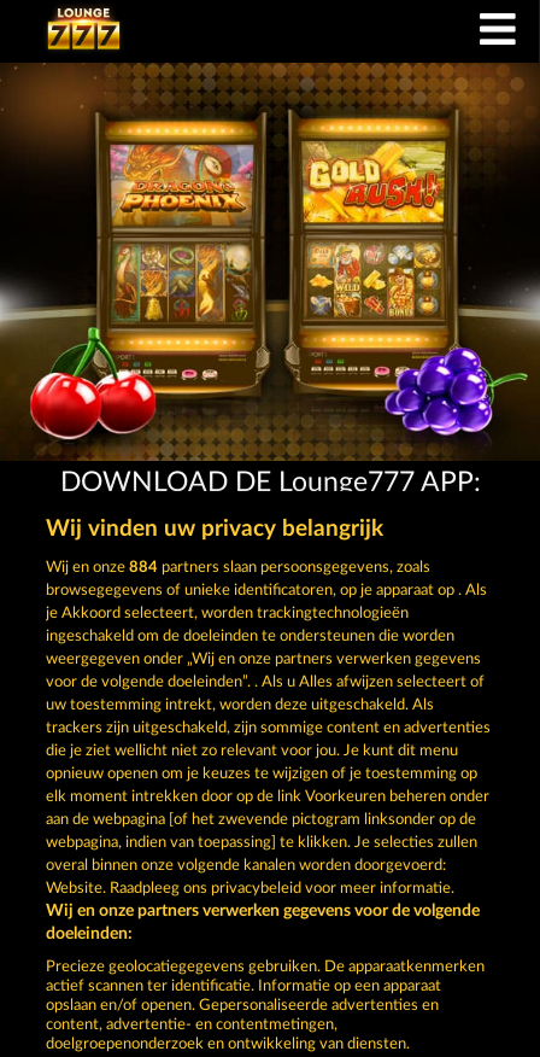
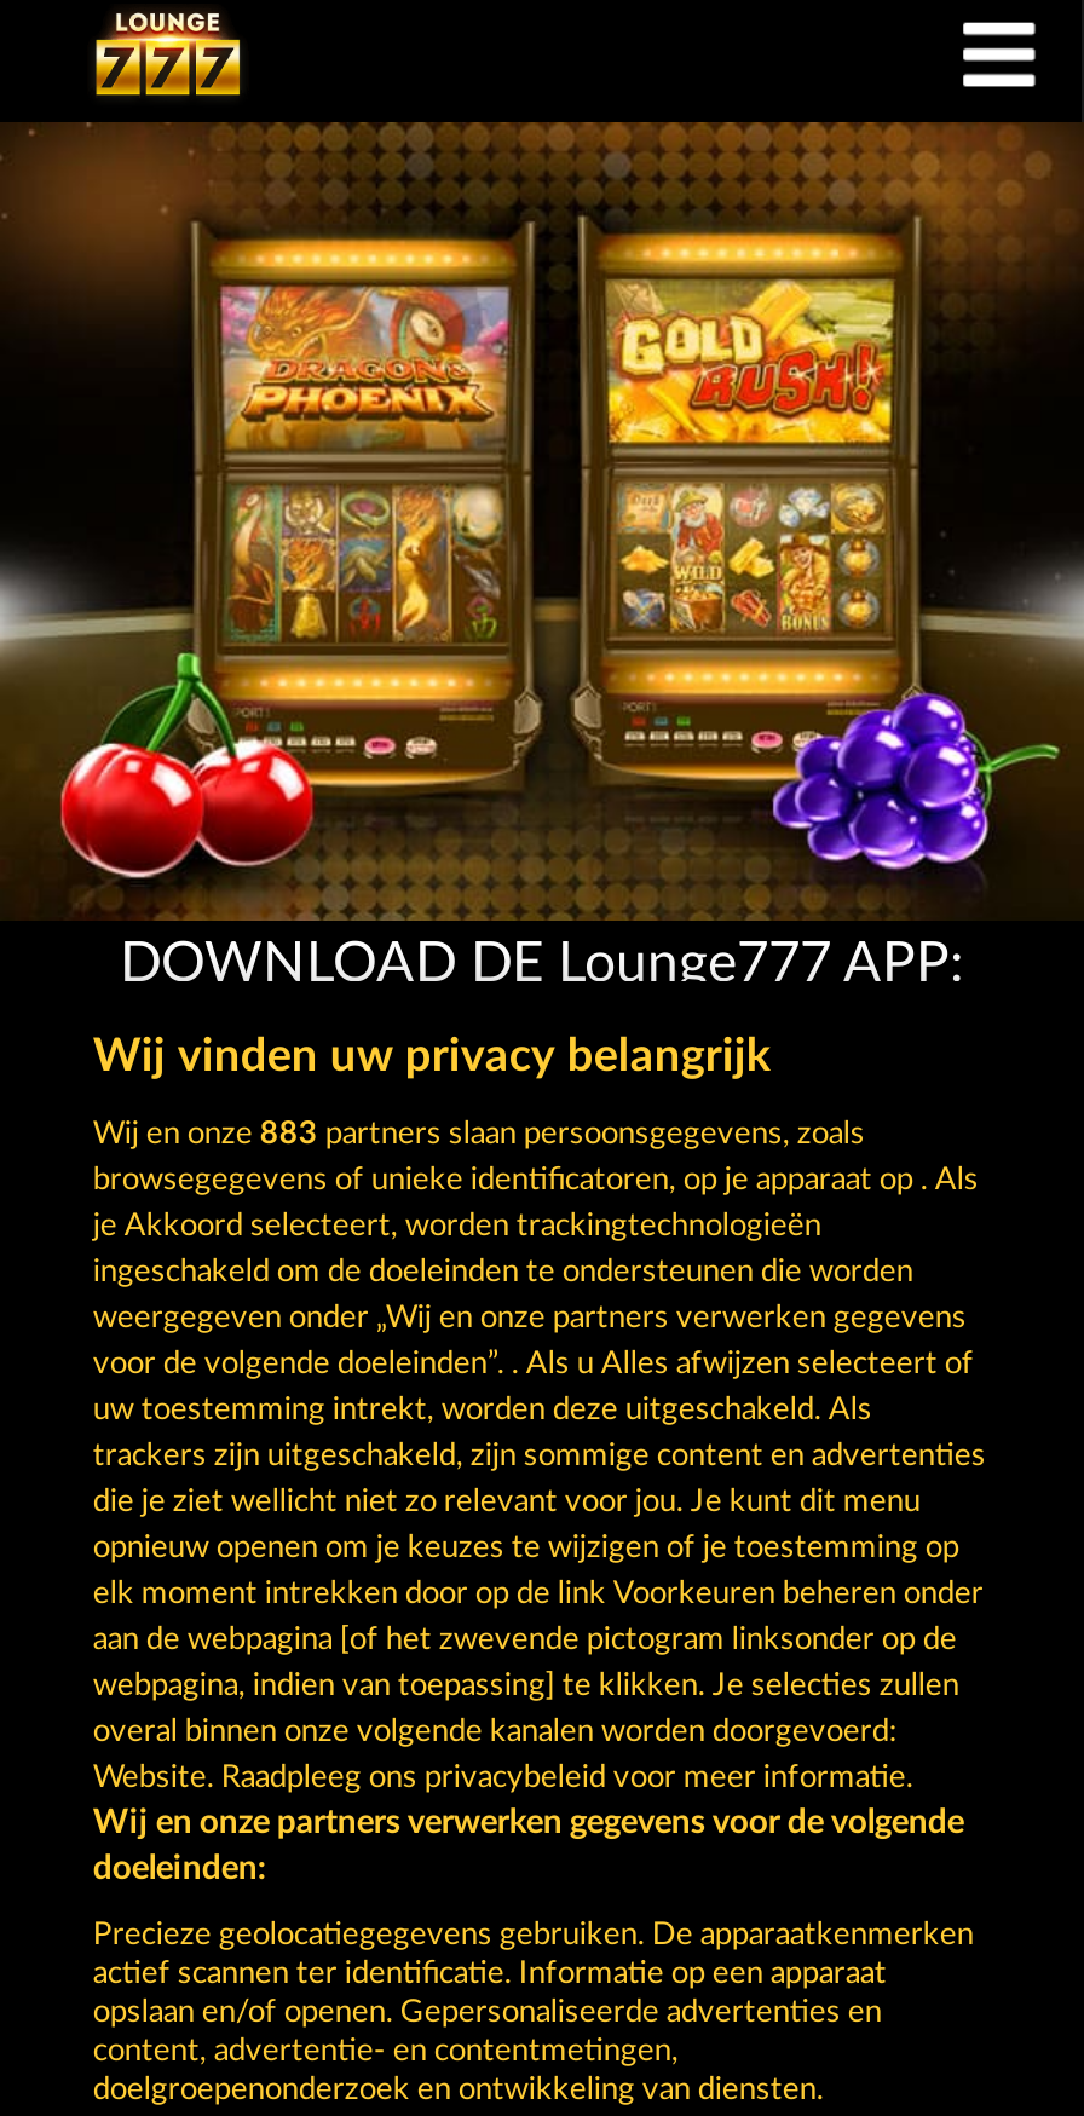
- Wij en onze 884 partners slaan persoonsgegevens, zoals
+ Wij en onze 883 partners slaan persoonsgegevens, zoals
